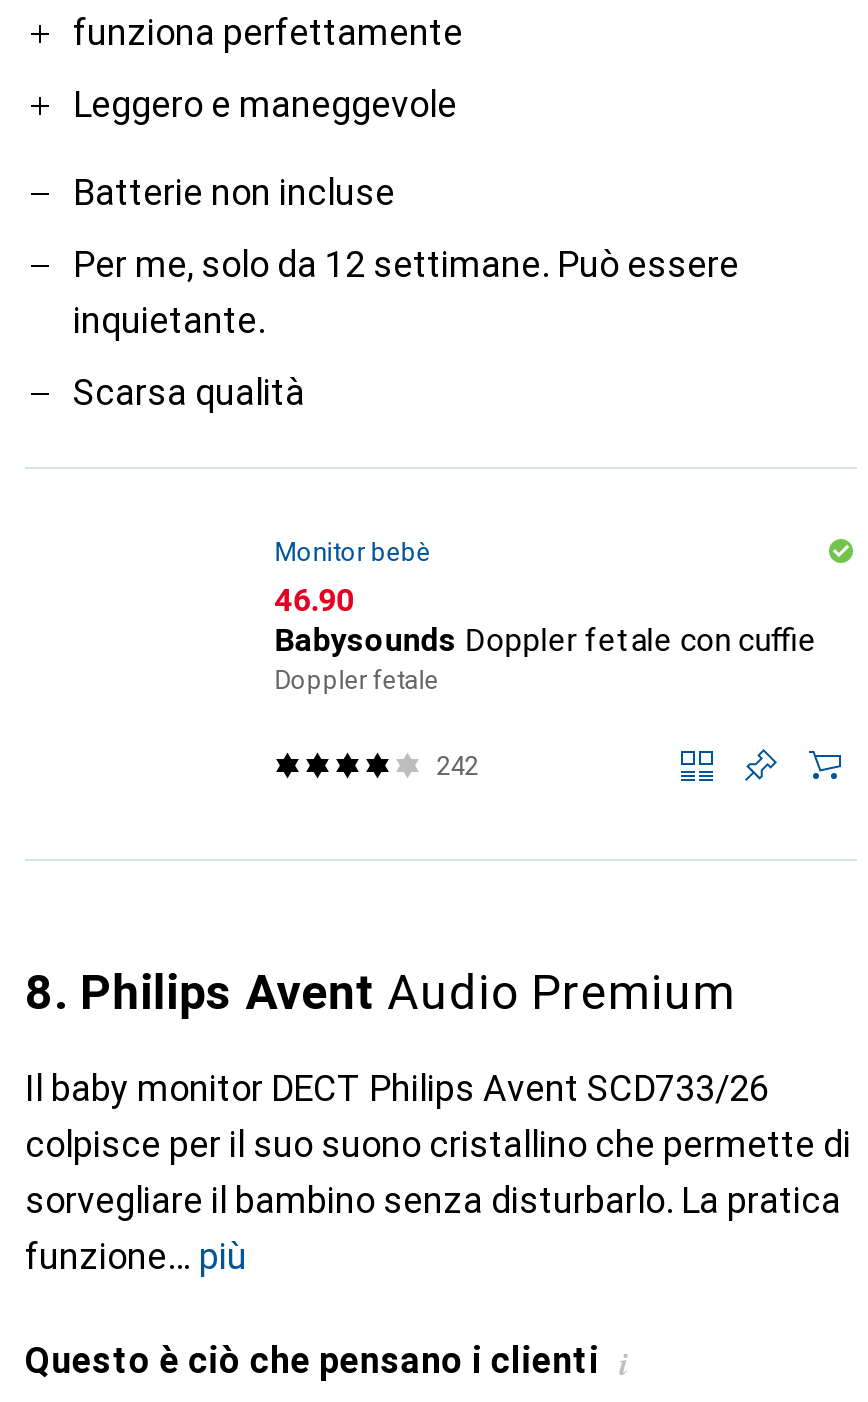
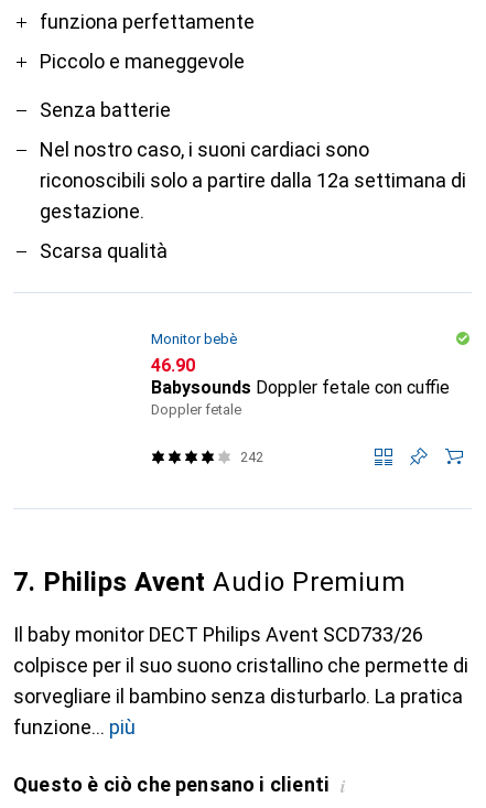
- Leggero e maneggevole
+ Piccolo e maneggevole

- Batterie non incluse
+ Senza batterie

- Per me, solo da 12 settimane. Può essere
- inquietante.
+ Nel nostro caso, i suoni cardiaci sono
+ riconoscibili solo a partire dalla 12a settimana di
+ gestazione.

- 8. Philips Avent Audio Premium
+ 7. Philips Avent Audio Premium
